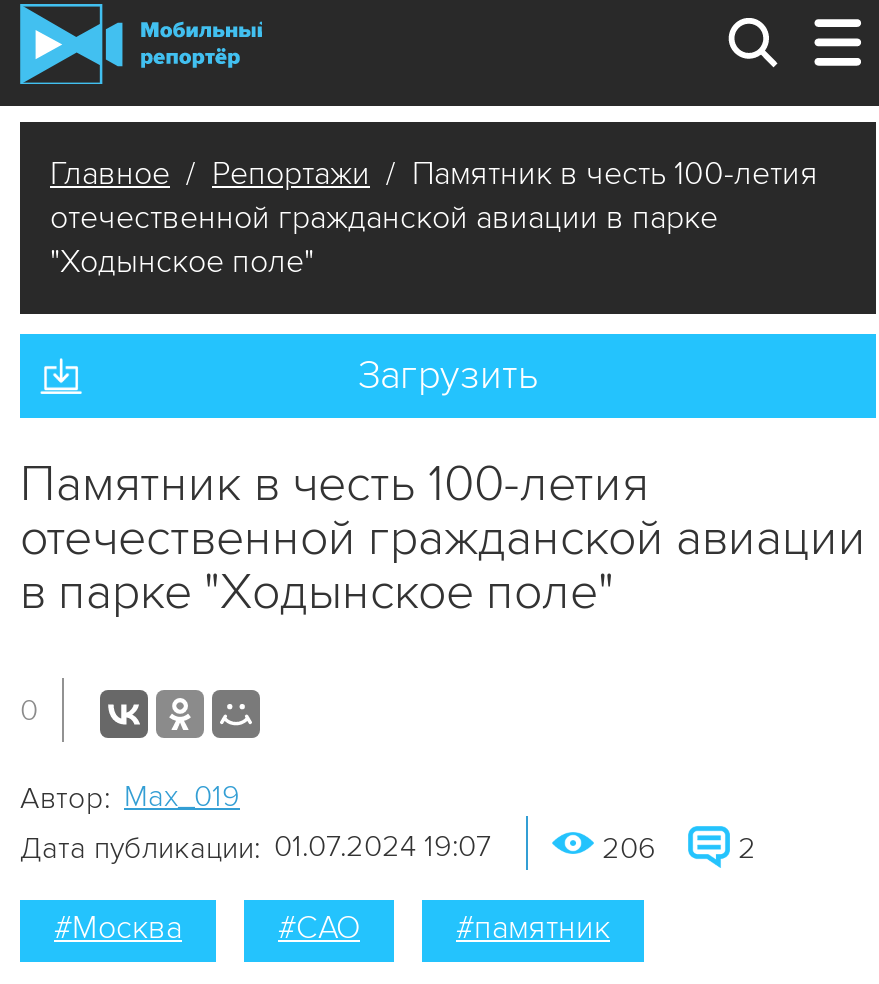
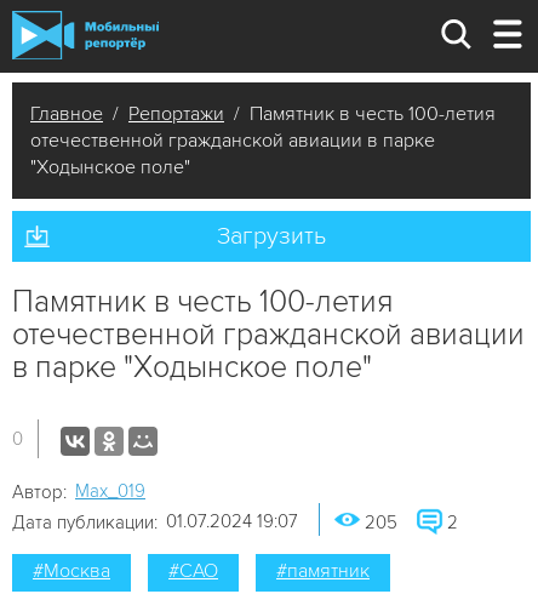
- 206
+ 205
